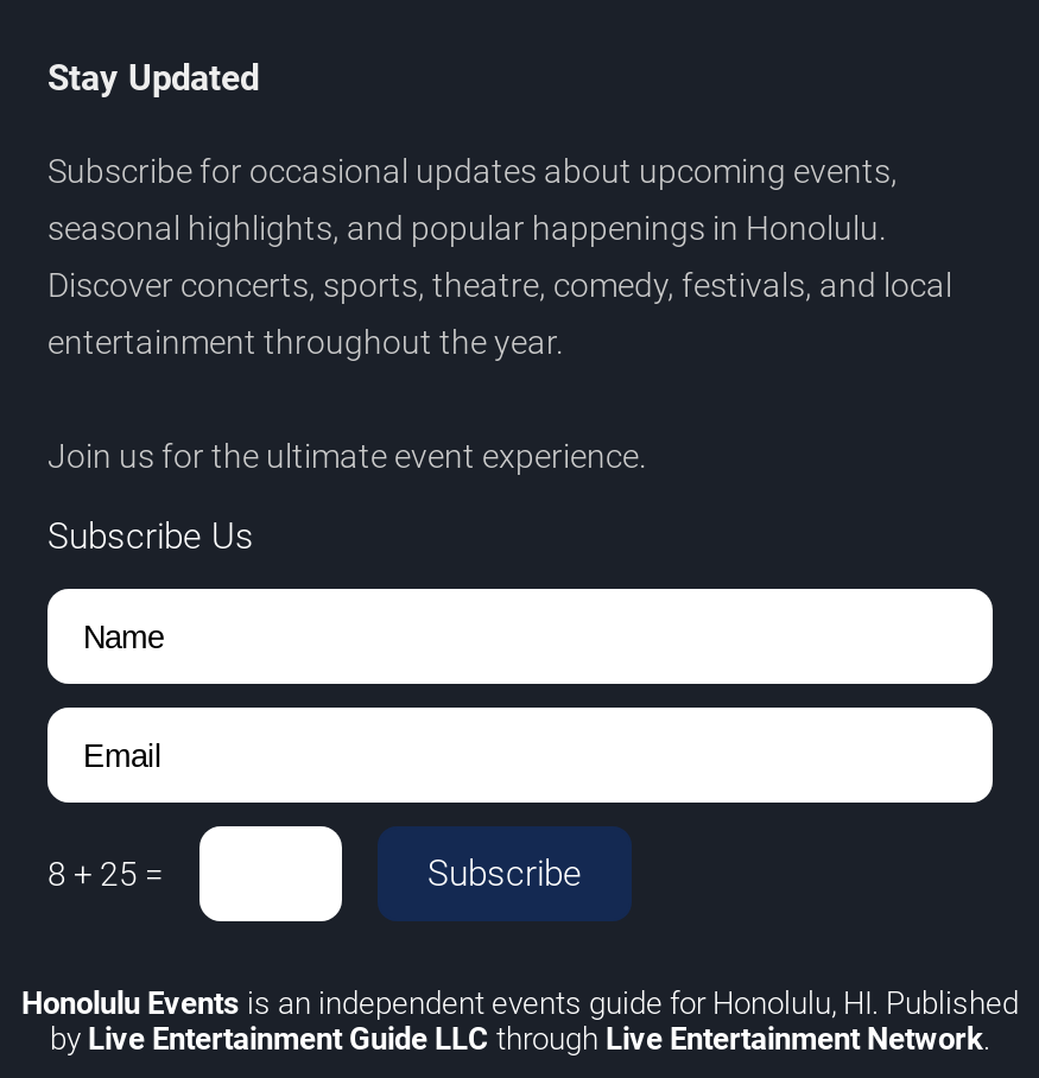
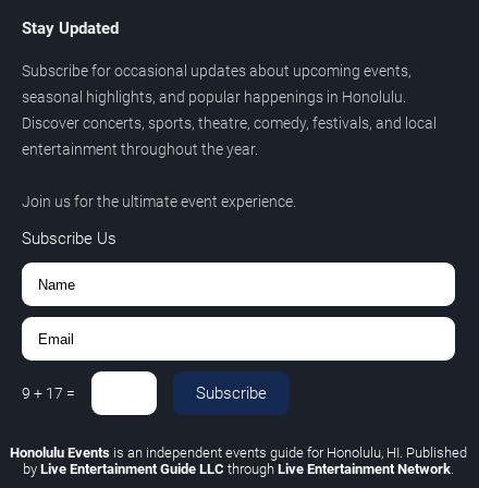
- 8 + 25 =
+ 9 + 17 =
